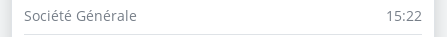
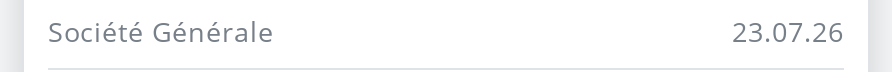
- 15:22
+ 23.07.26
